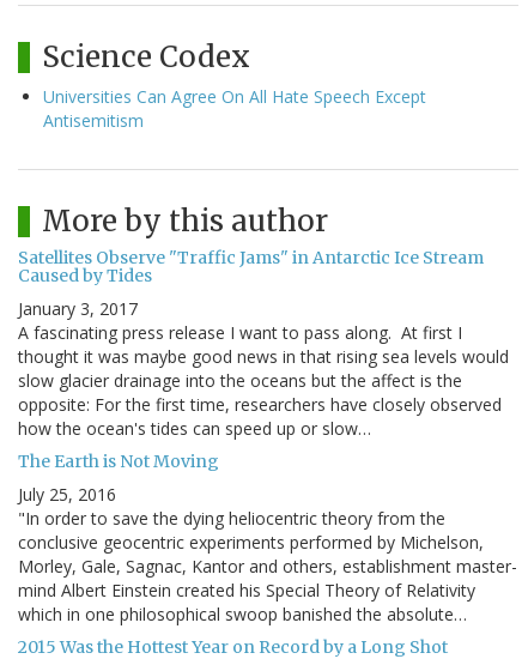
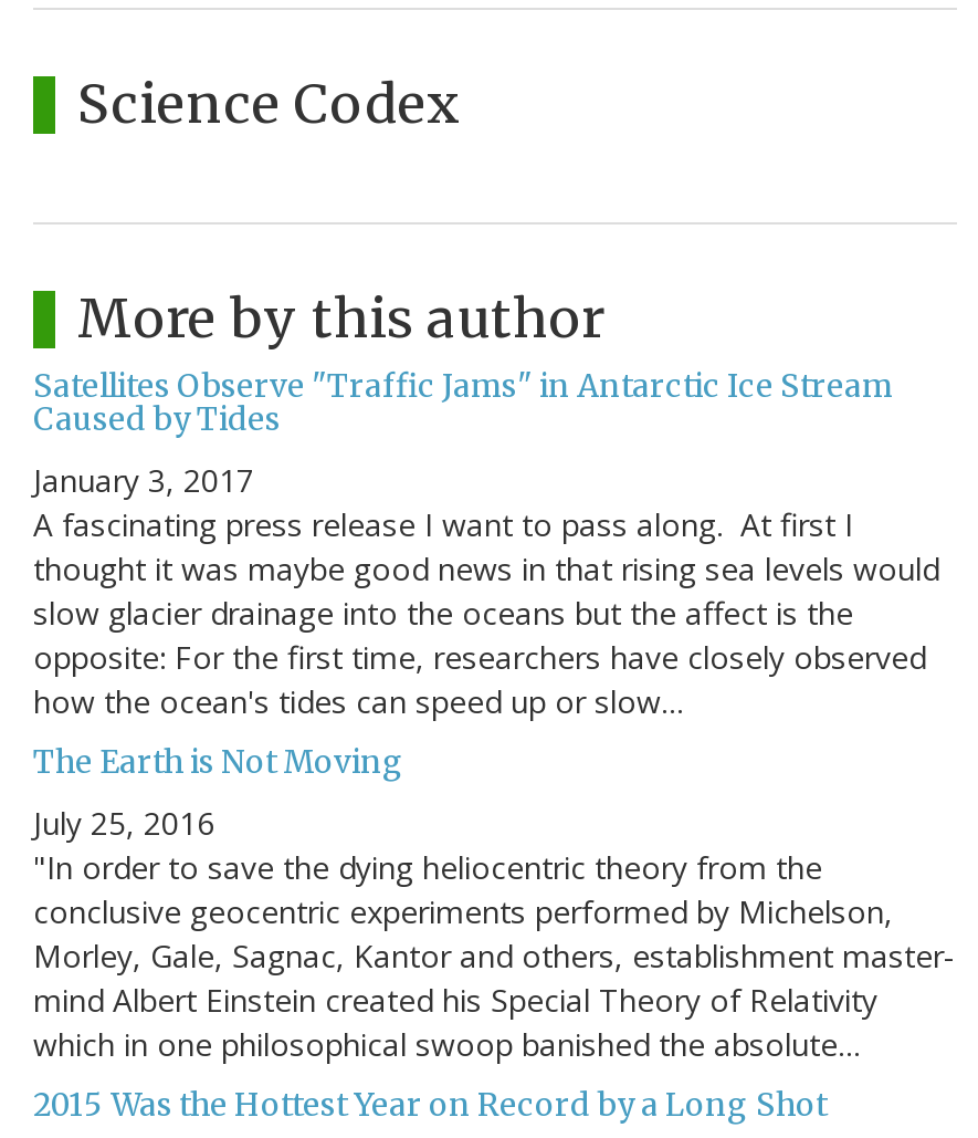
- Universities Can Agree On All Hate Speech Except
- Antisemitism
